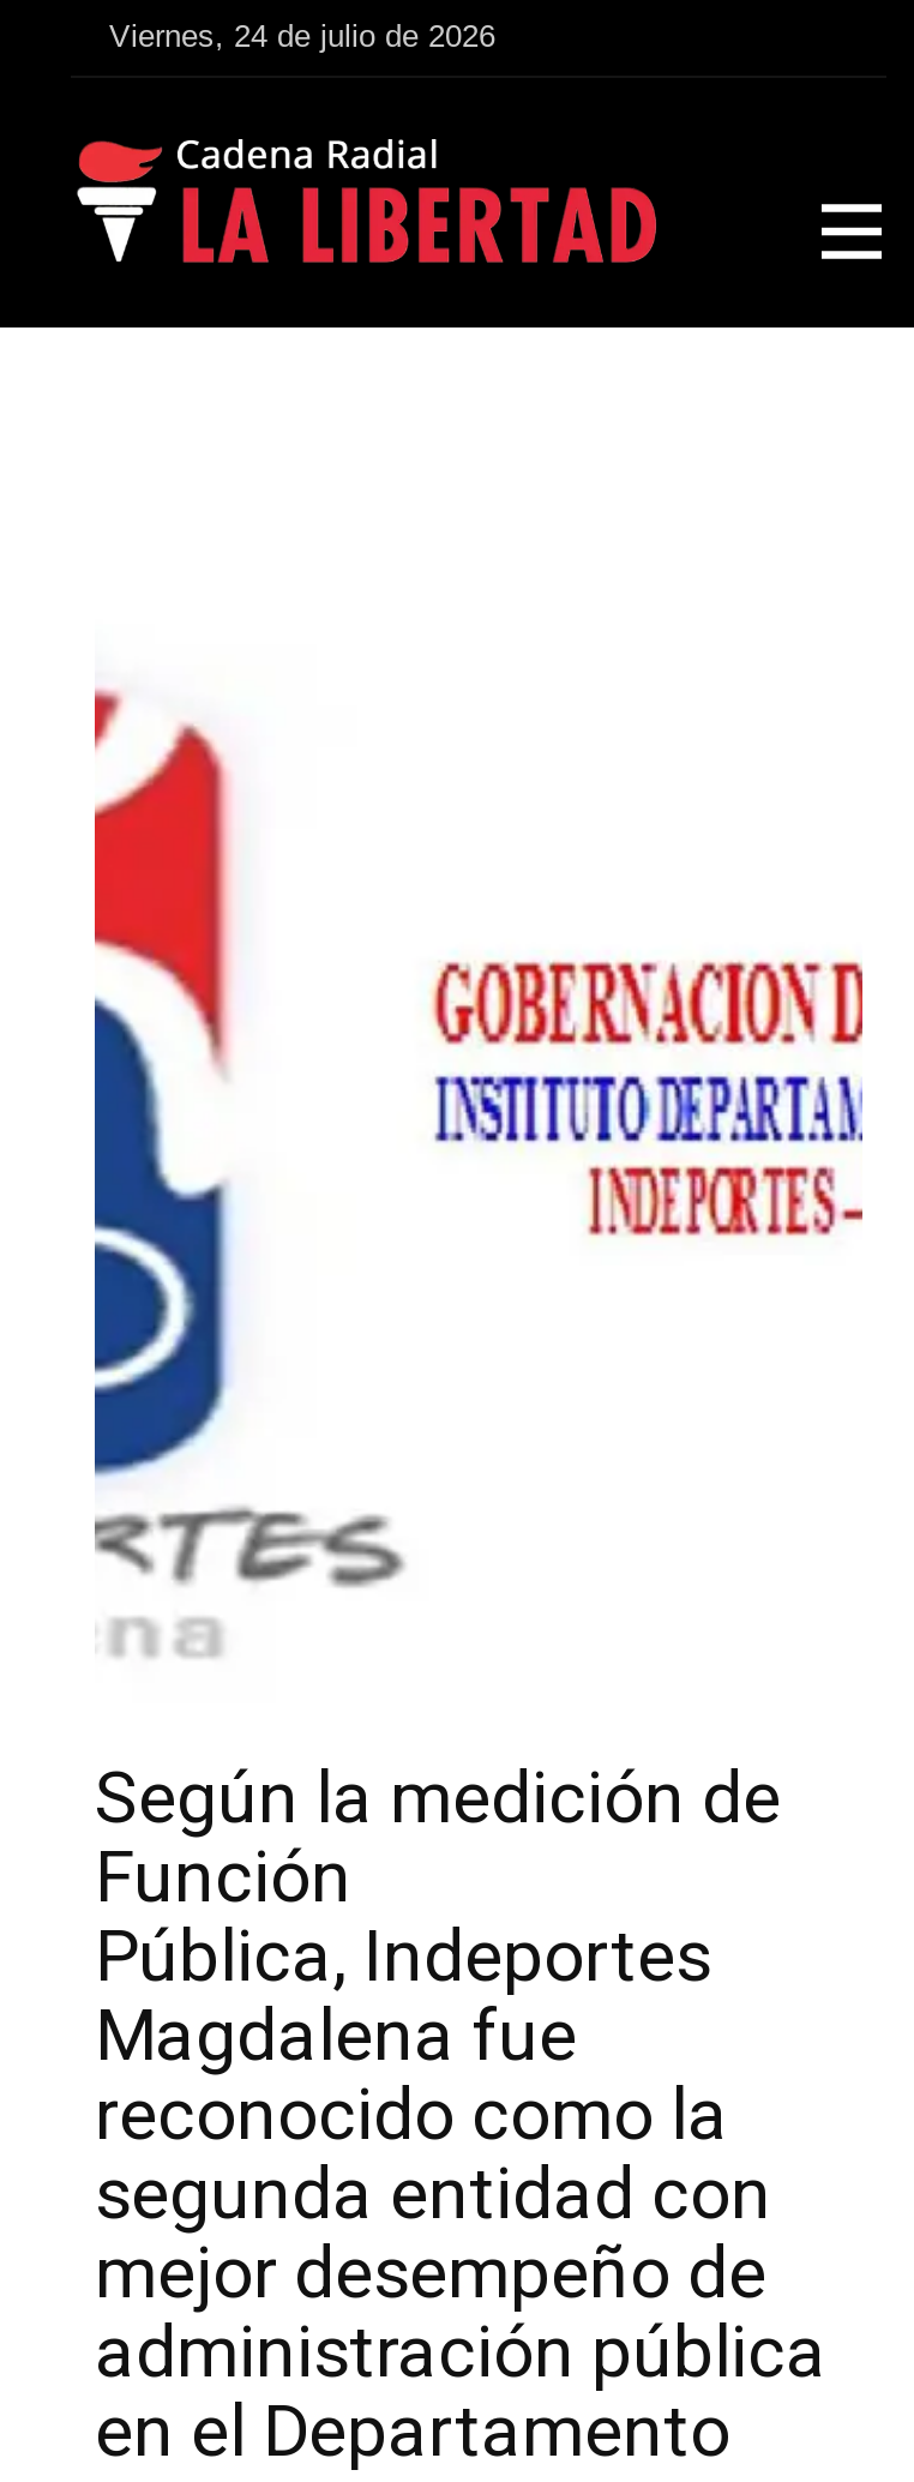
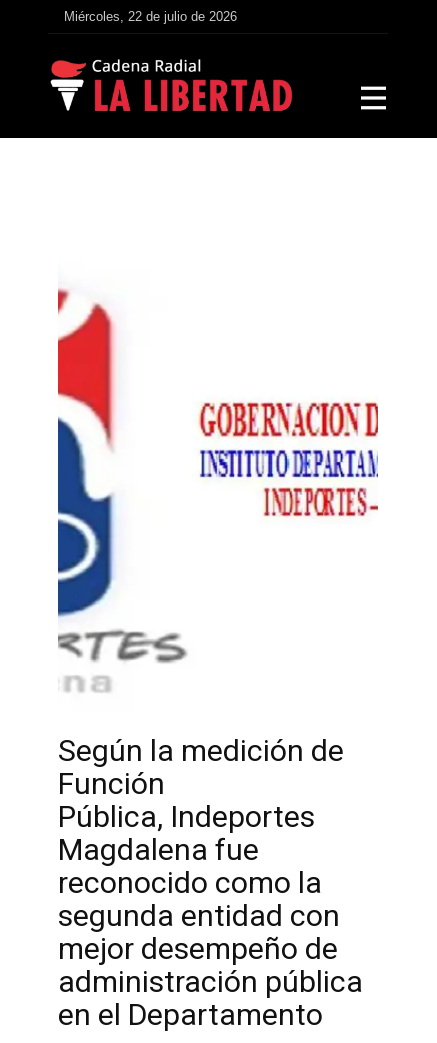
- Viernes, 24 de julio de 2026
+ Miércoles, 22 de julio de 2026
